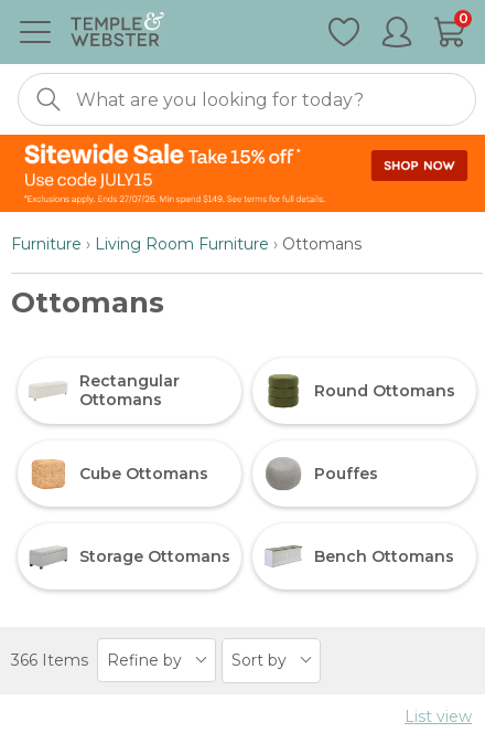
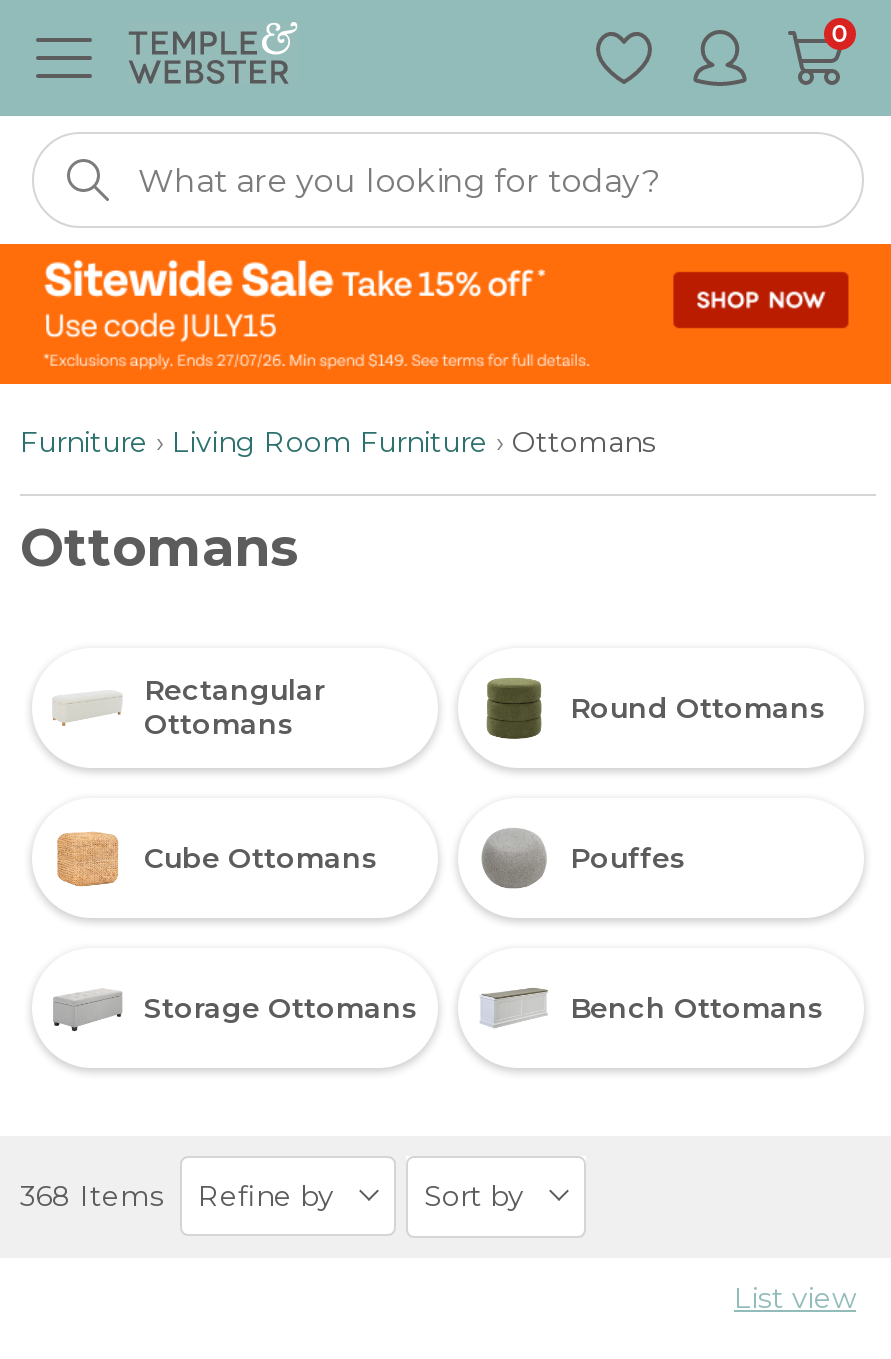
- 366 Items Refine by
+ 368 Items Refine by
